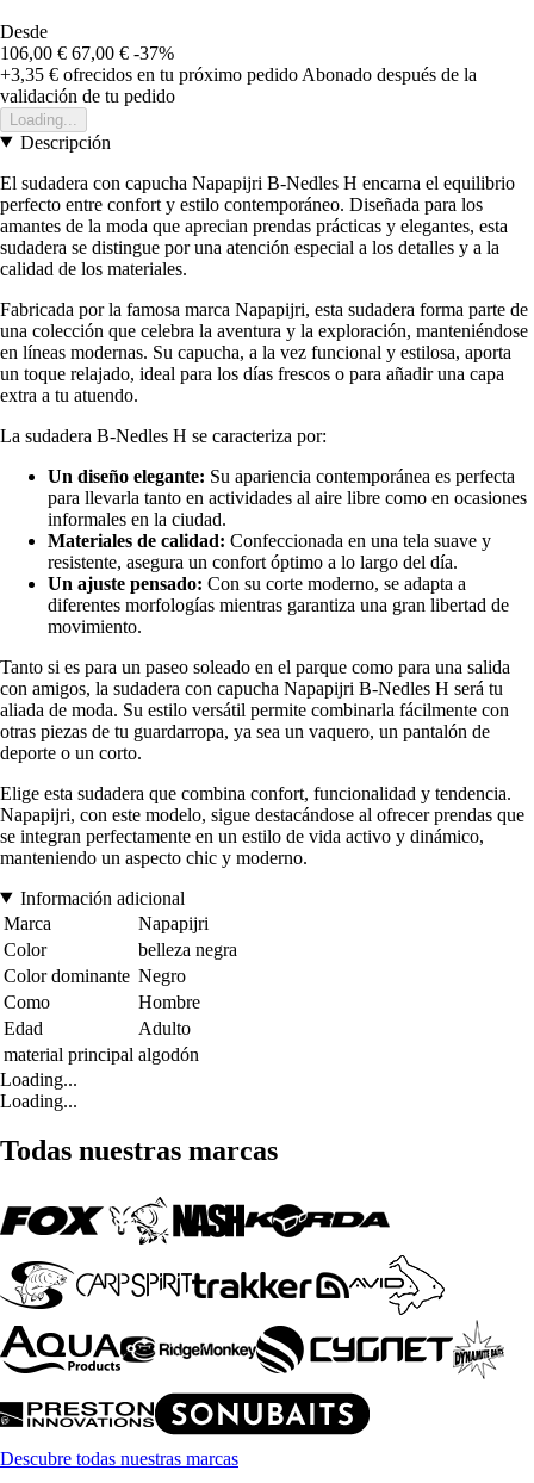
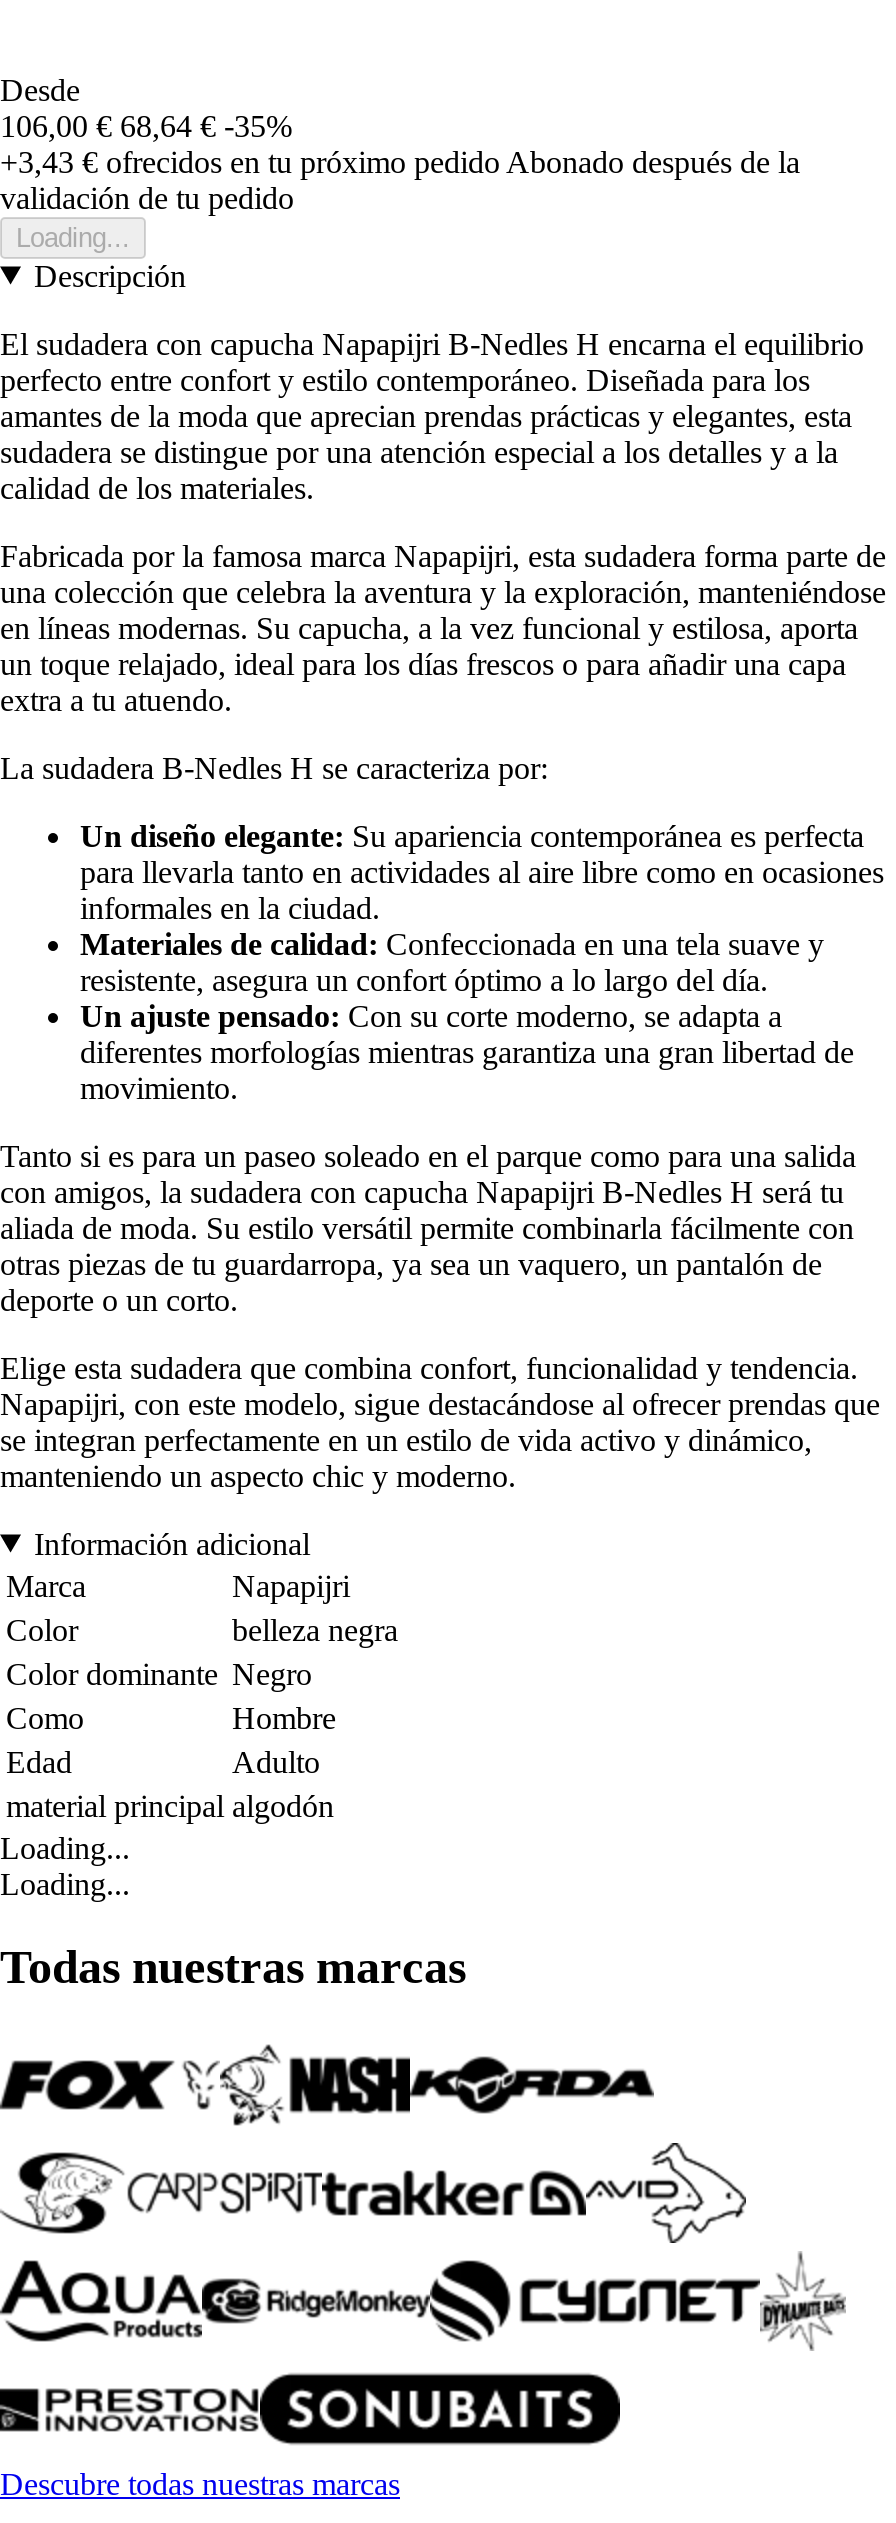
- 106,00 € 67,00 € -37%
+ 106,00 € 68,64 € -35%

- +3,35 €ofrecidos en tu próximo pedido Abonado después de la
+ +3,43 €ofrecidos en tu próximo pedido Abonado después de la
